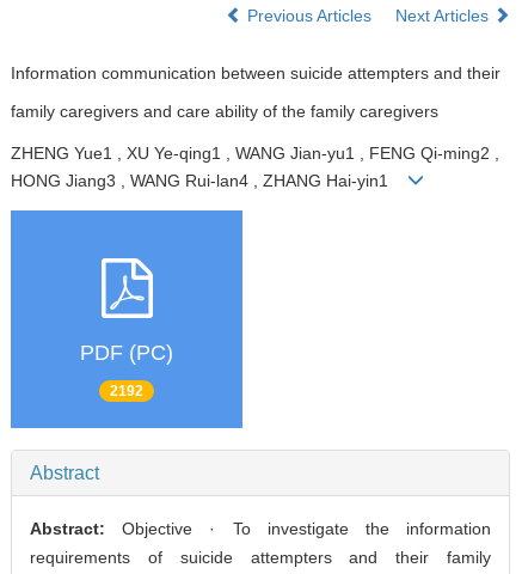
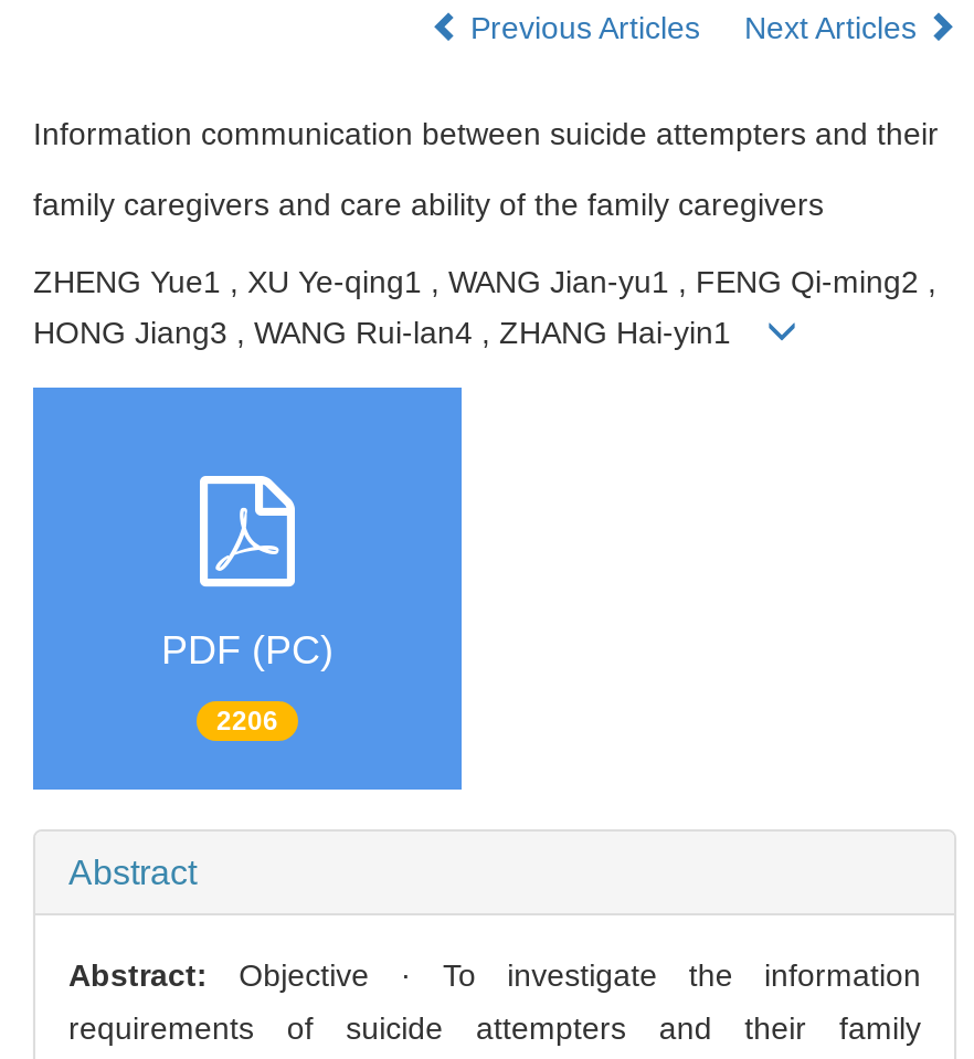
- 2192
+ 2206
